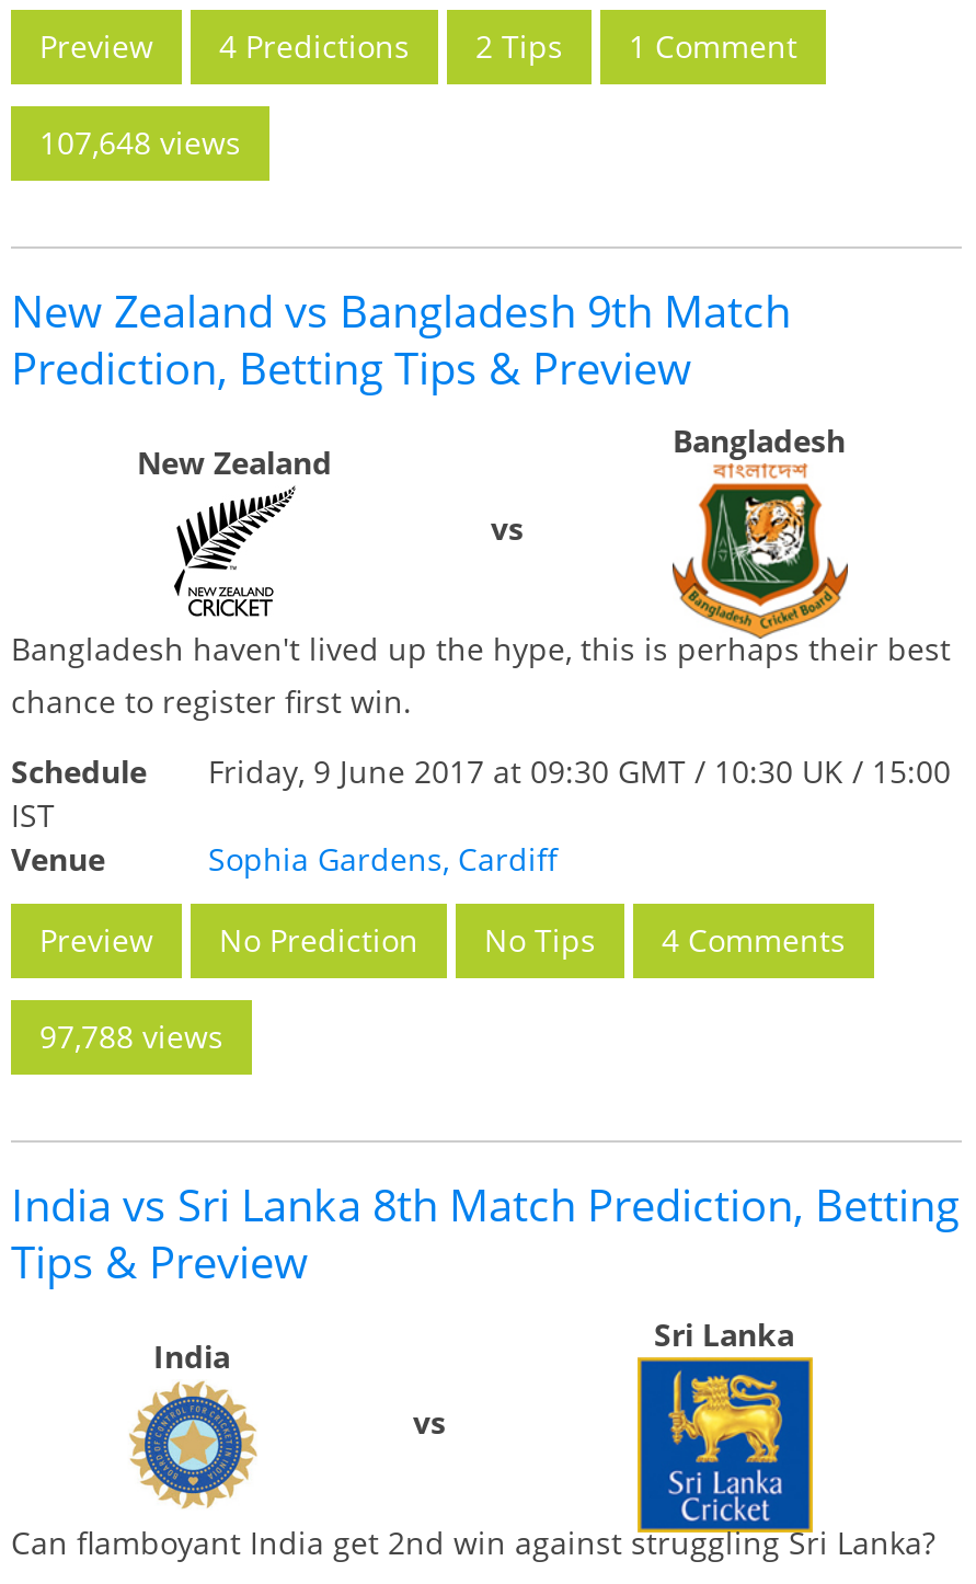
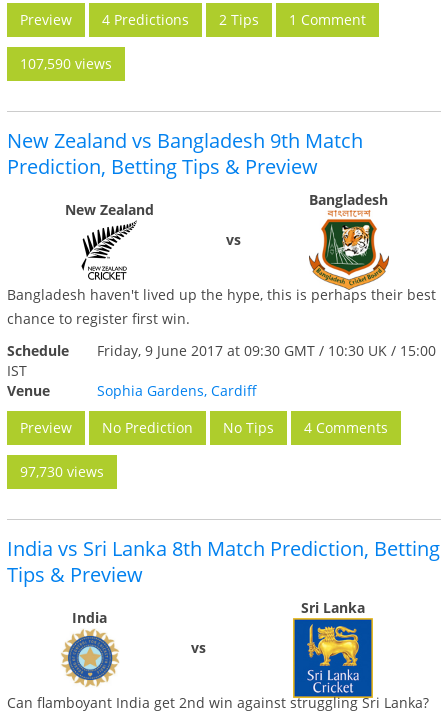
- 107,648 views
+ 107,590 views

- 97,788 views
+ 97,730 views
